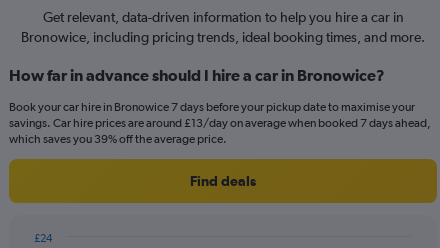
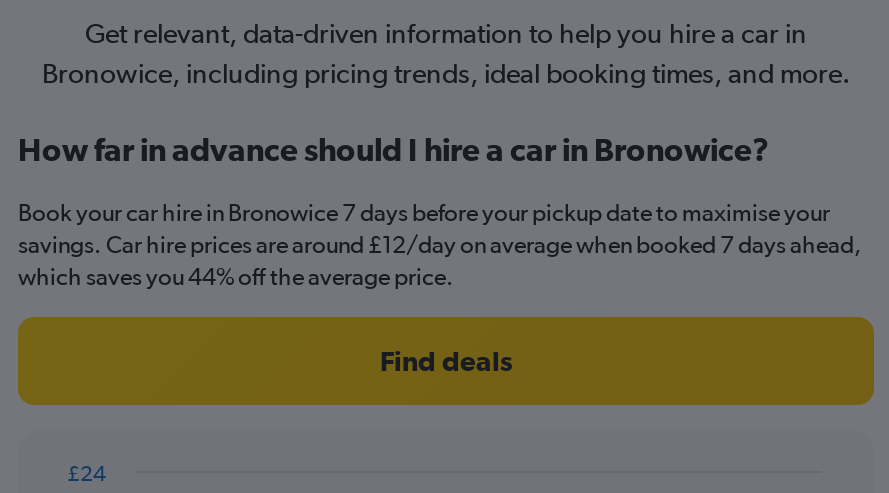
- savings. Car hire prices are around £13/day on average when booked 7 days ahead,
+ savings. Car hire prices are around £12/day on average when booked 7 days ahead,

- which saves you 39% off the average price.
+ which saves you 44% off the average price.
